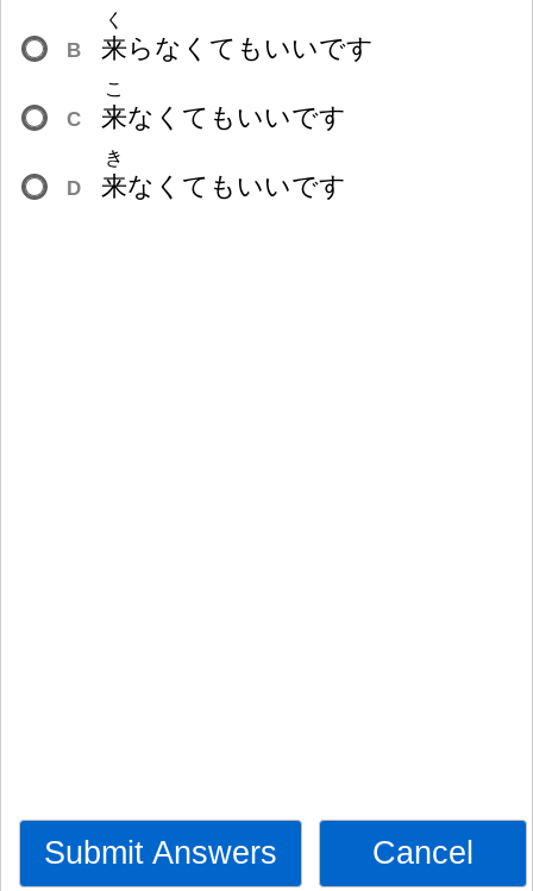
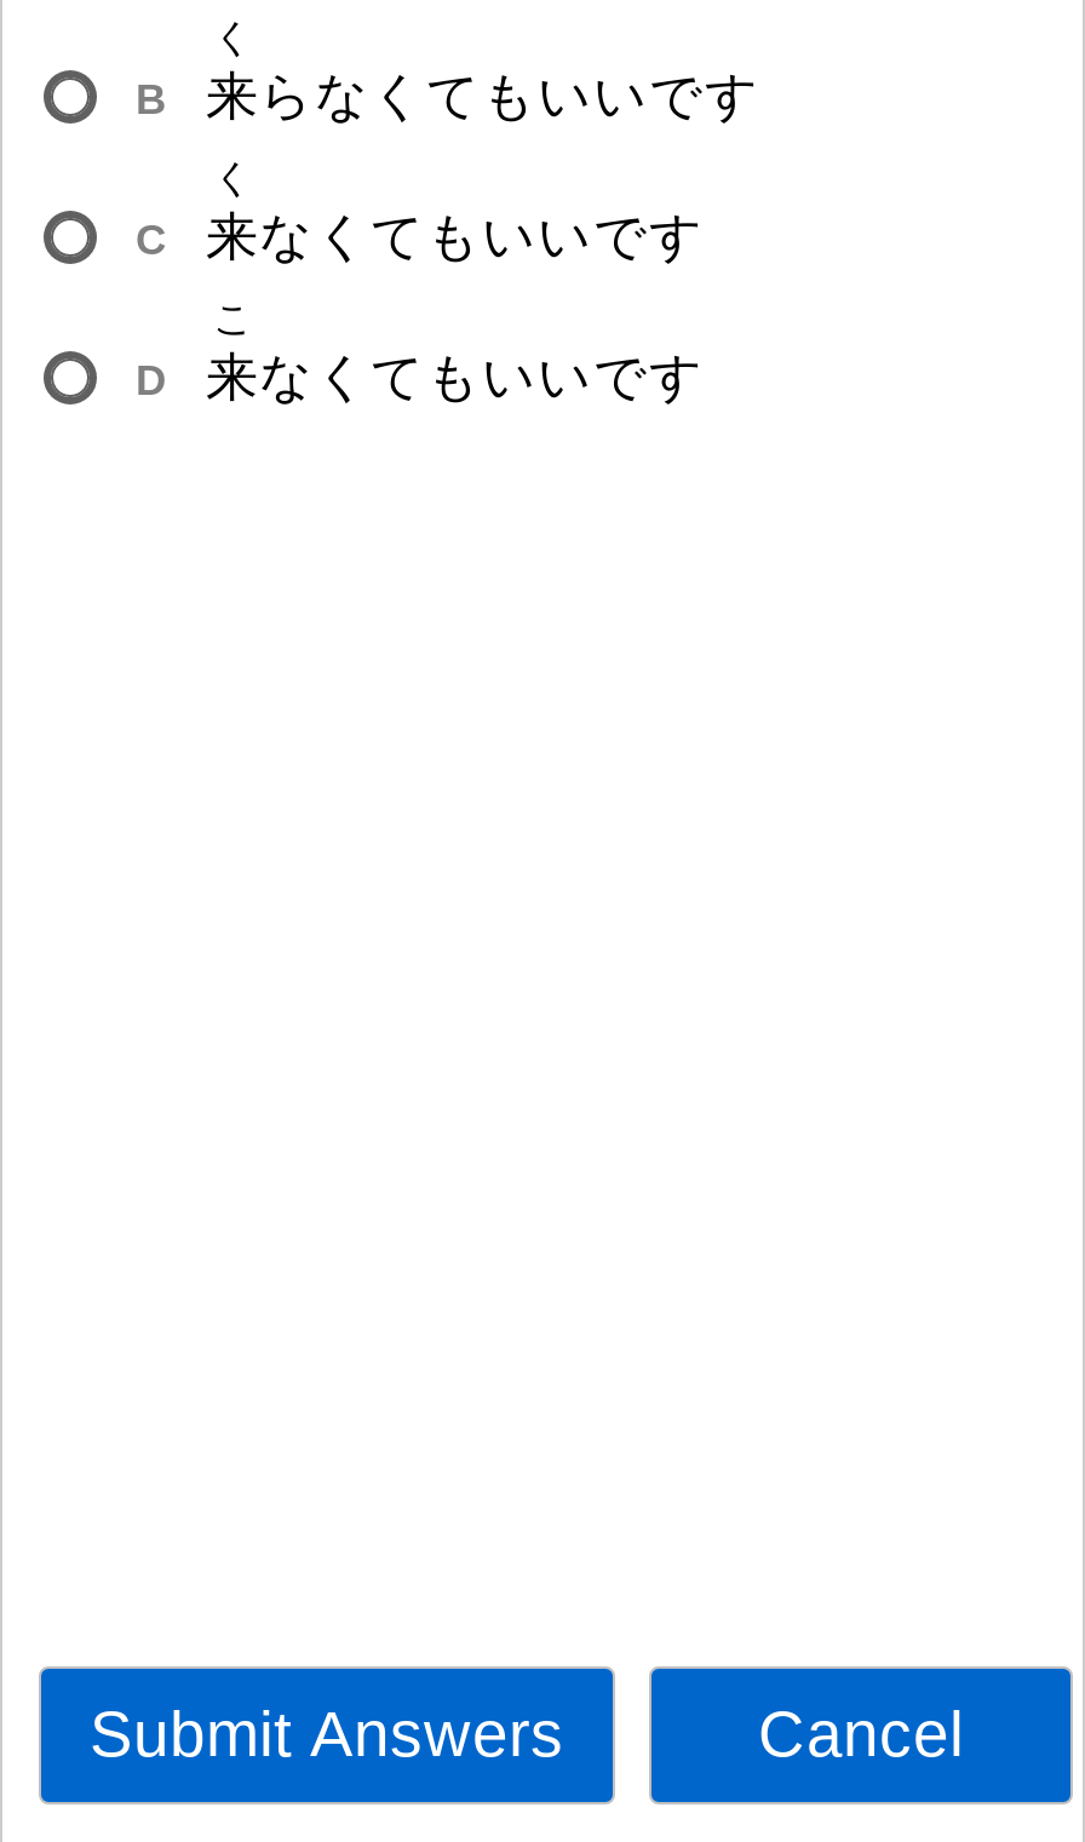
+ く

moved down: こ

- き
